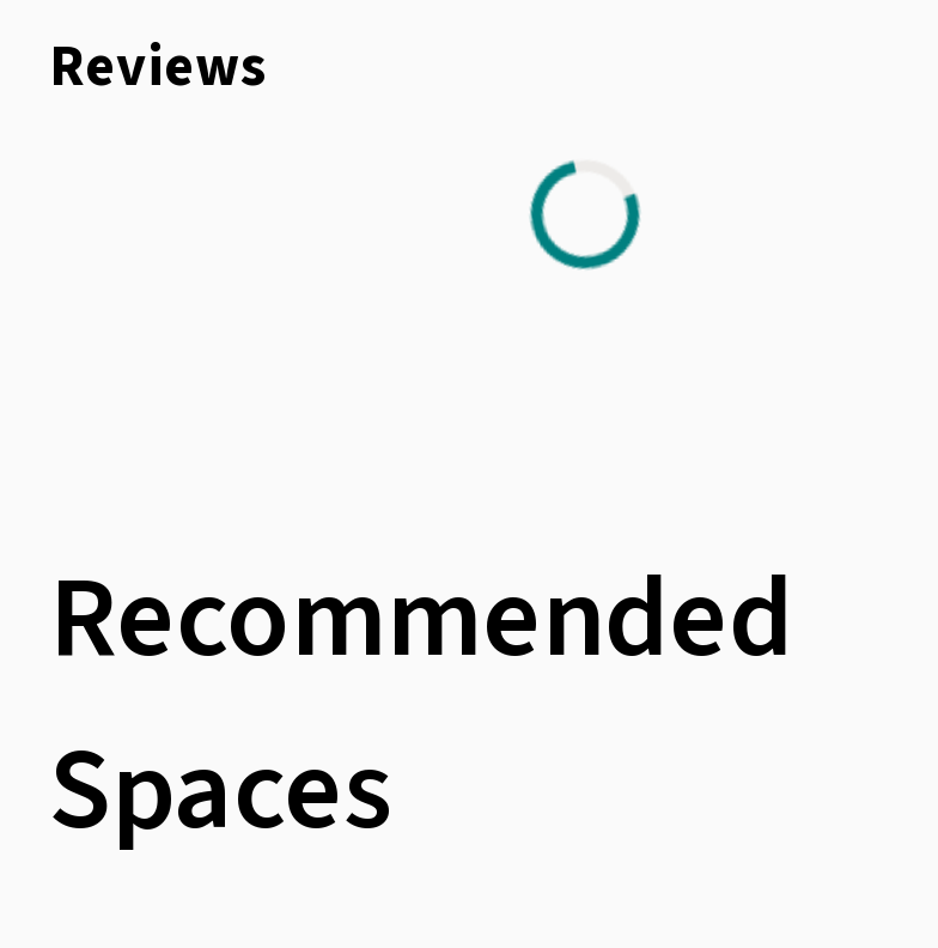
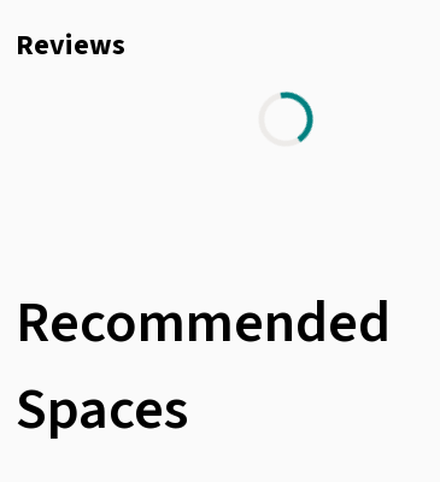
- [image]
+ [image]
